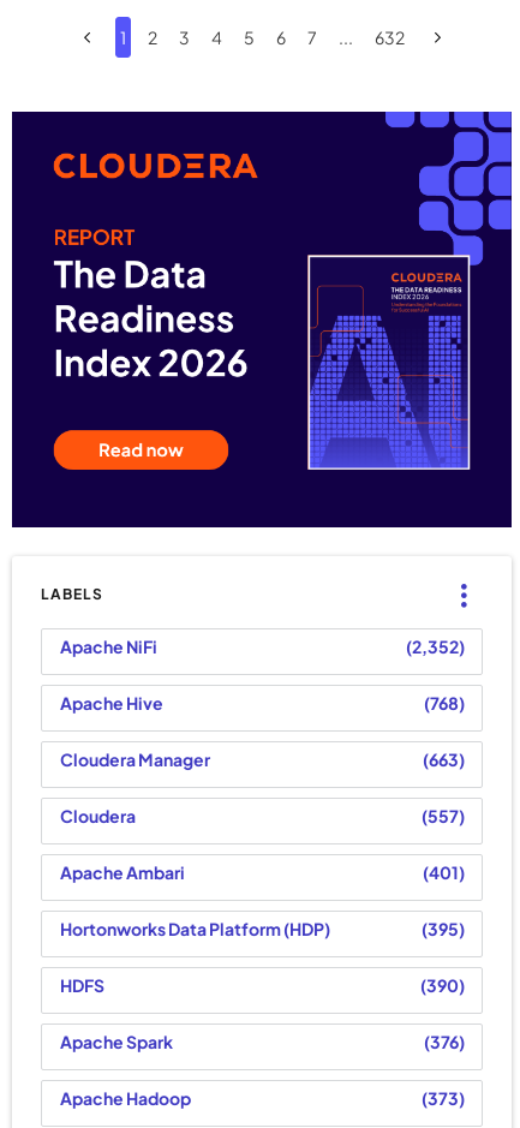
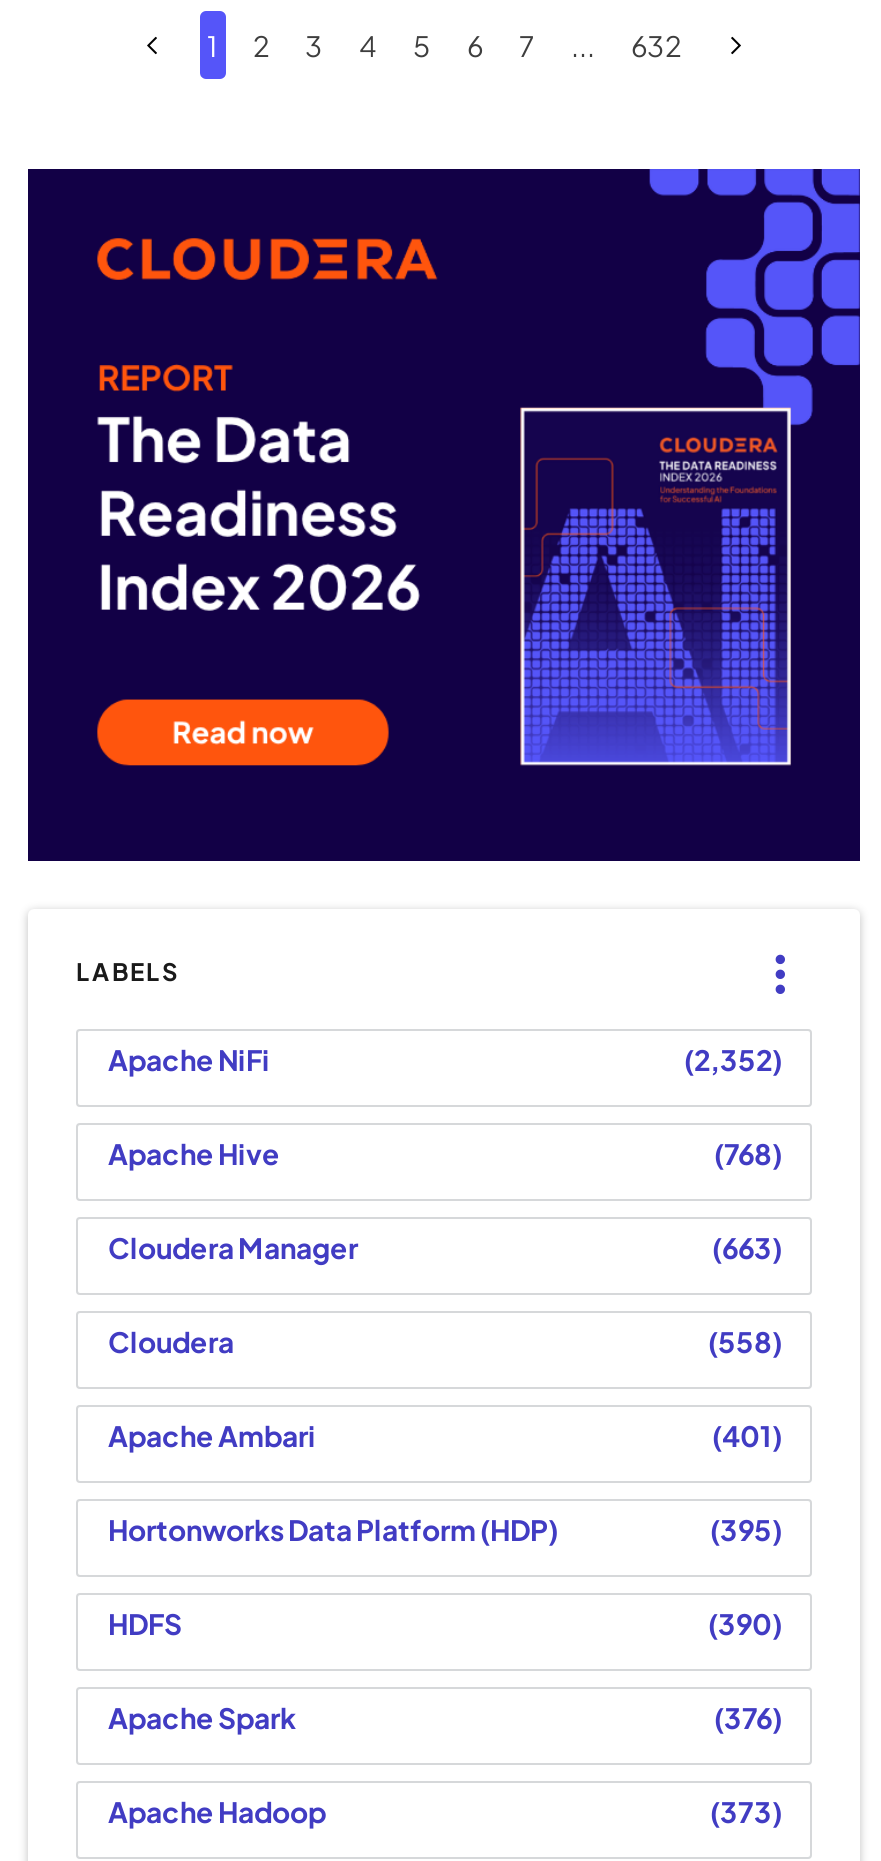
- 557
+ 558
